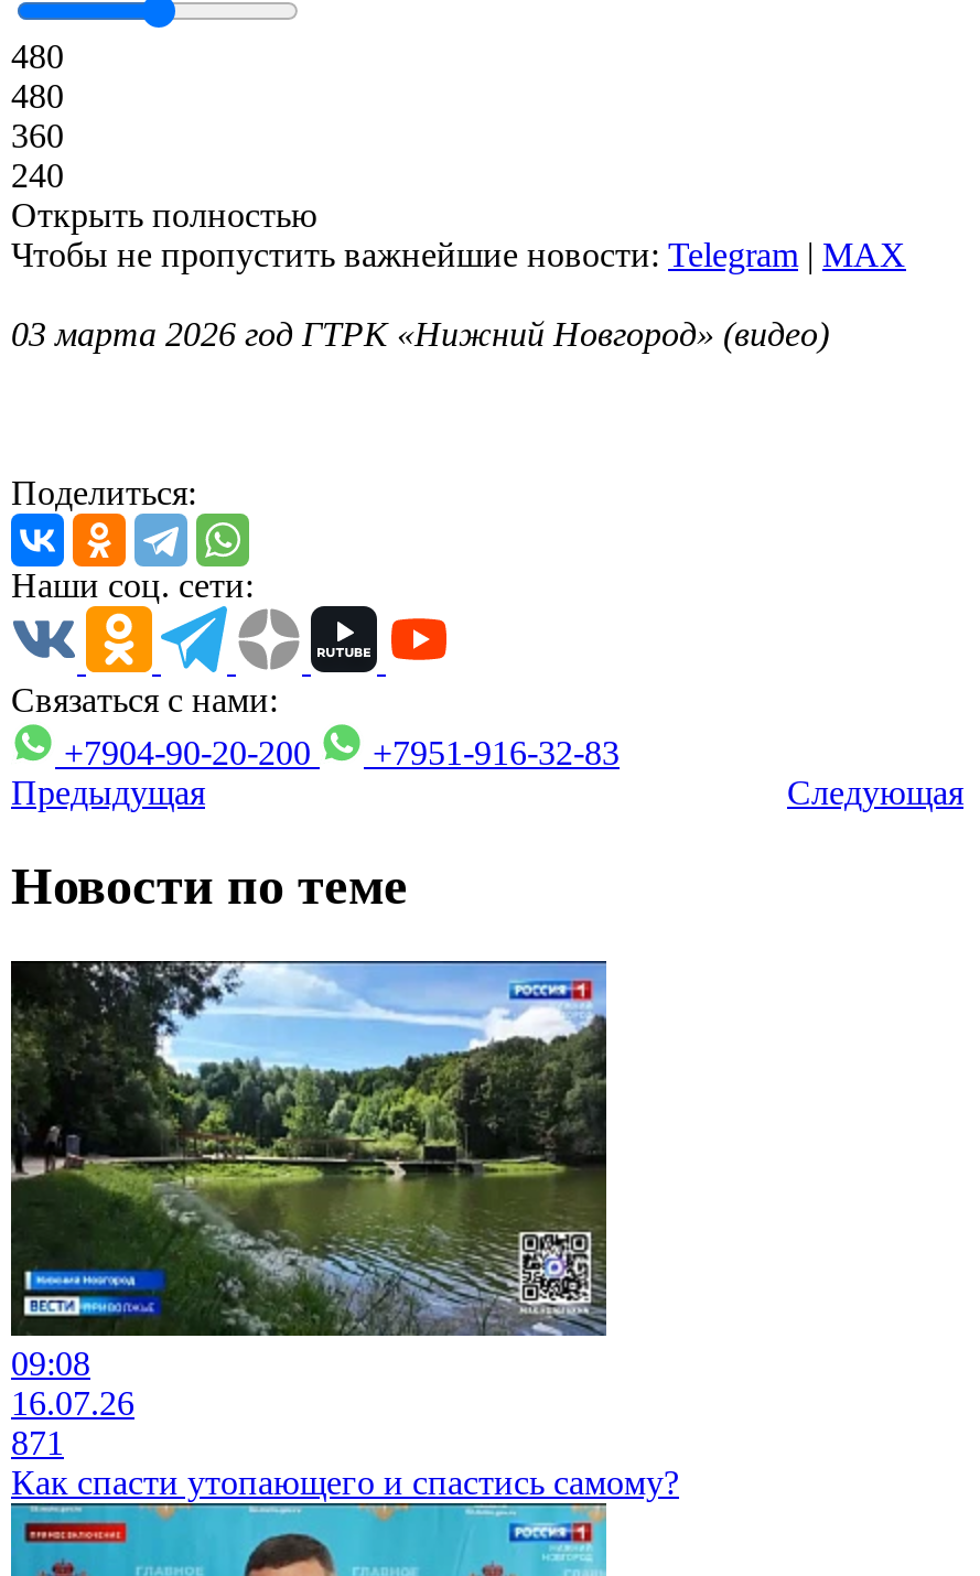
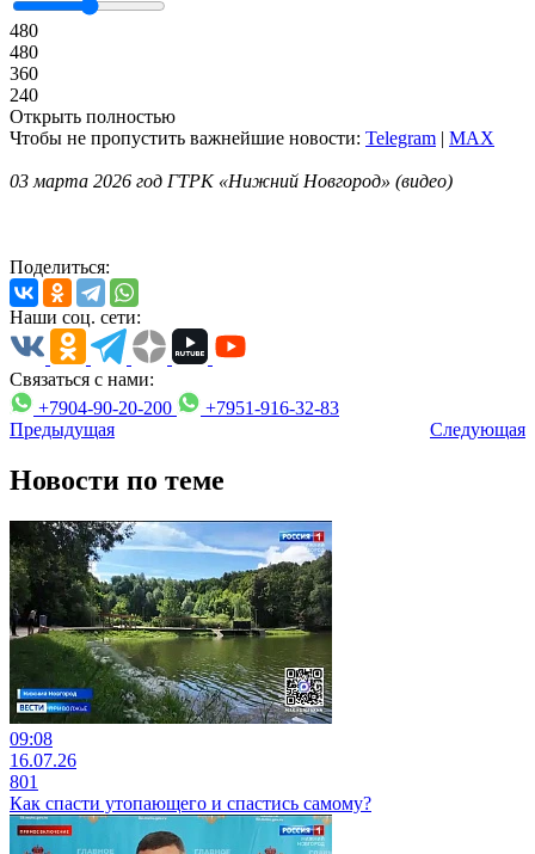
- 871
+ 801
